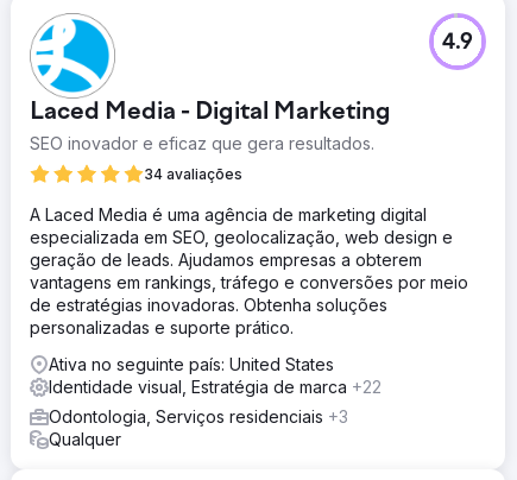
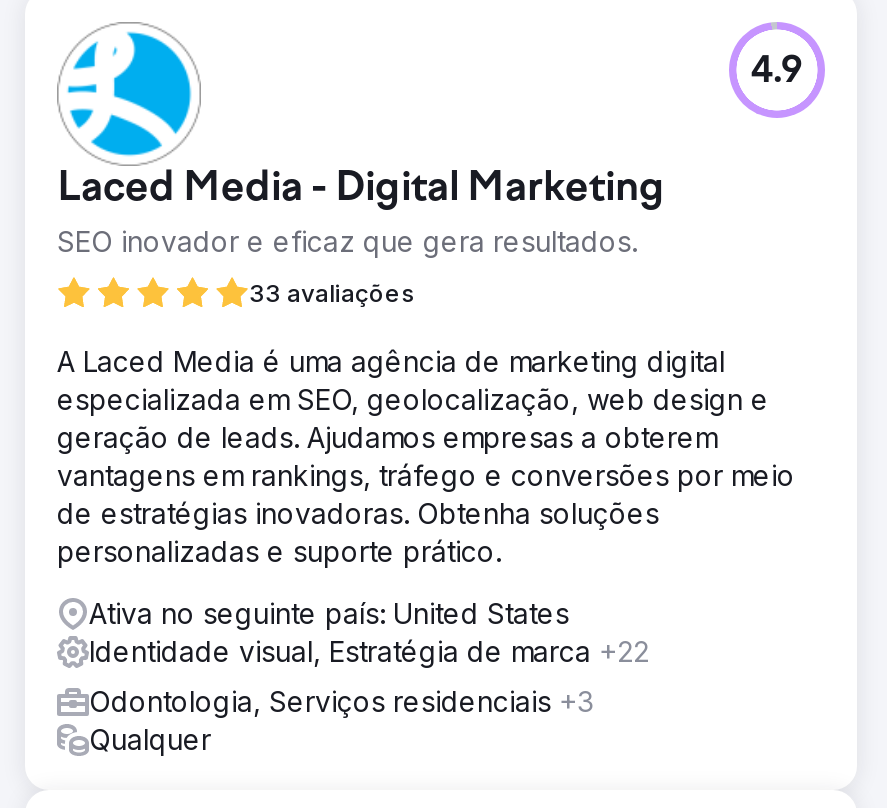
- 34 avaliações
+ 33 avaliações
